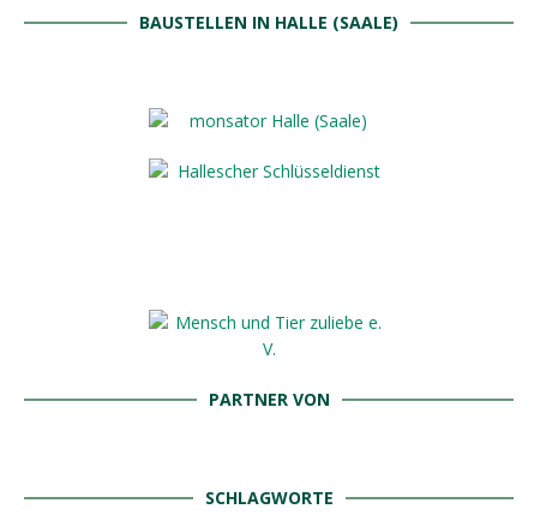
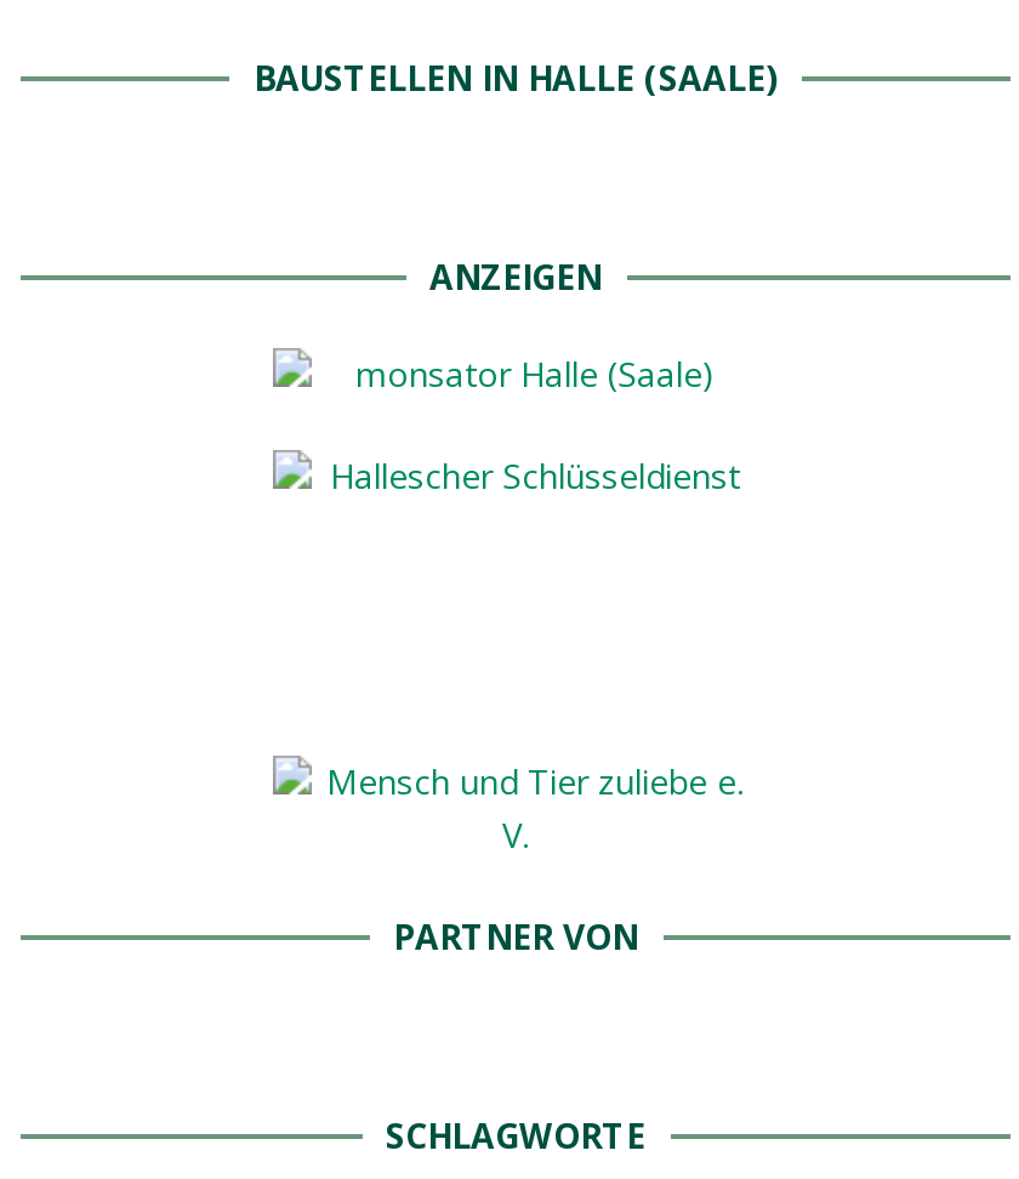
+ ANZEIGEN
